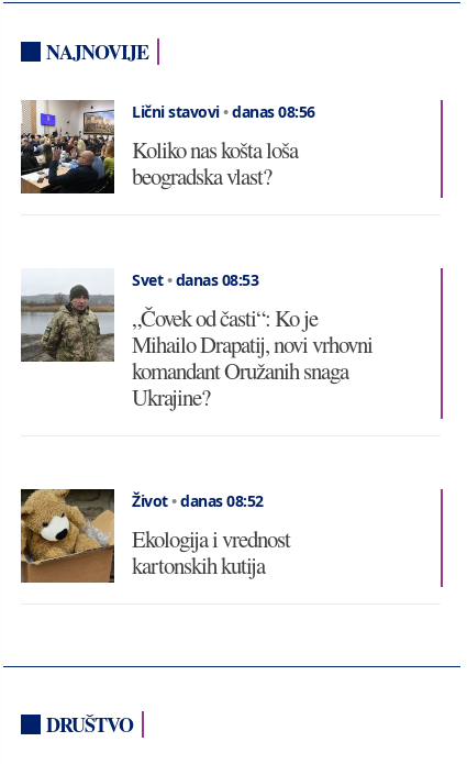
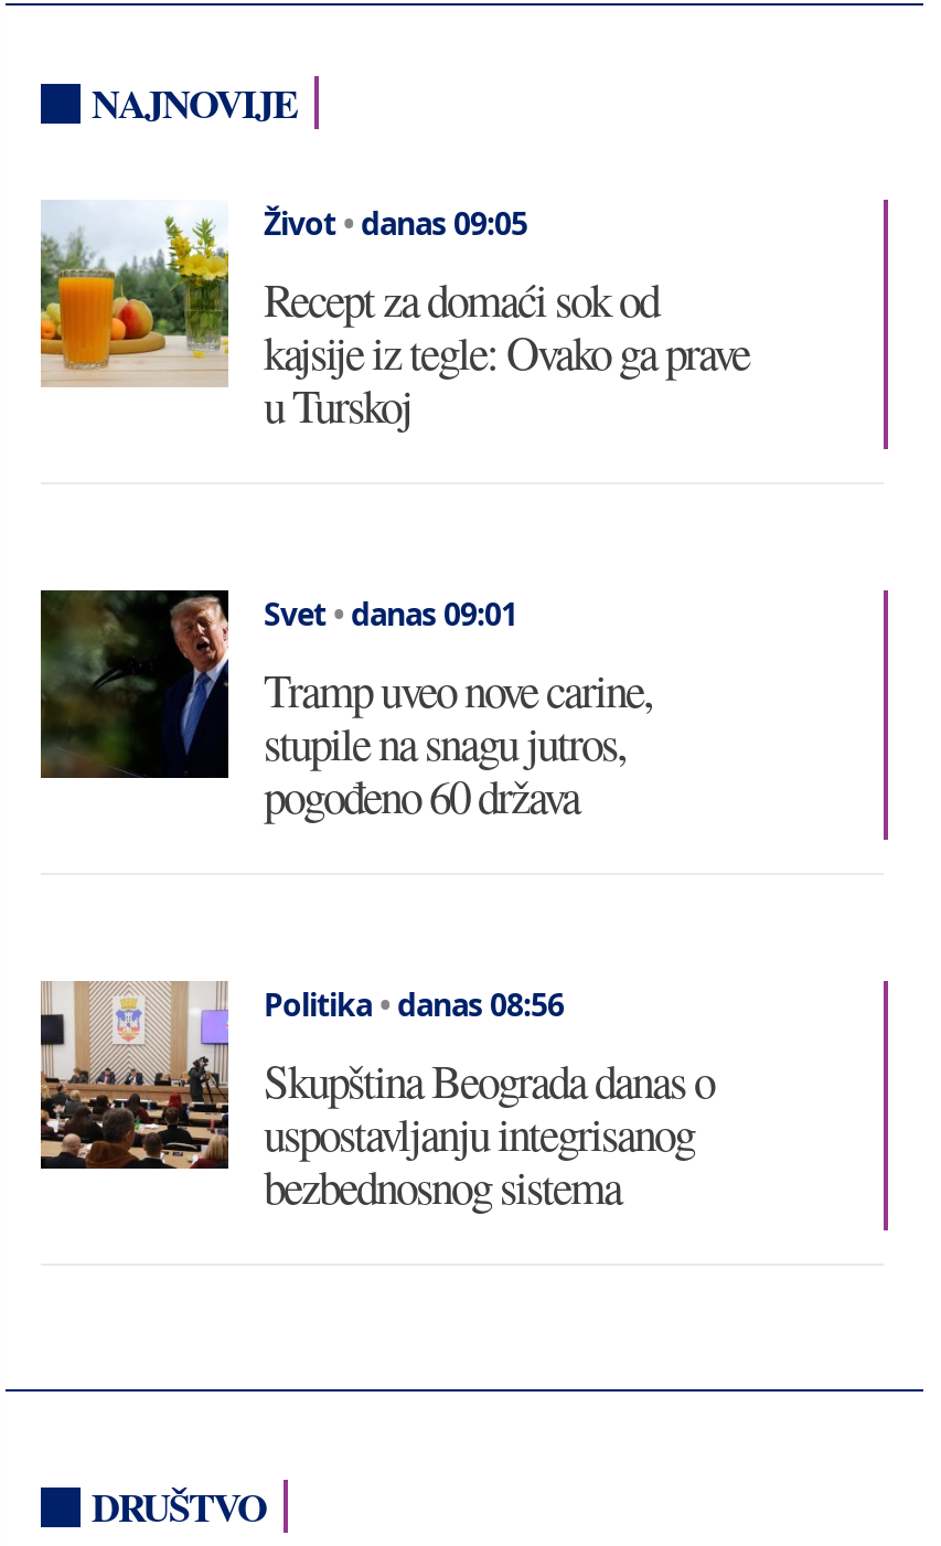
- [image]
- Lični stavovi • danas 08:56
- Koliko nas košta loša
- beogradska vlast?
+ [image]
+ Život • danas 09:05
+ Recept za domaći sok od
+ kajsije iz tegle: Ovako ga prave
+ u Turskoj

- [image]
- Svet • danas 08:53
- „Čovek od časti“: Ko je
- Mihailo Drapatij, novi vrhovni
- komandant Oružanih snaga
- Ukrajine?
+ [image]
+ Svet • danas 09:01
+ Tramp uveo nove carine,
+ stupile na snagu jutros,
+ pogođeno 60 država

- [image]
- Život • danas 08:52
- Ekologija i vrednost
- kartonskih kutija
+ [image]
+ Politika • danas 08:56
+ Skupština Beograda danas o
+ uspostavljanju integrisanog
+ bezbednosnog sistema
